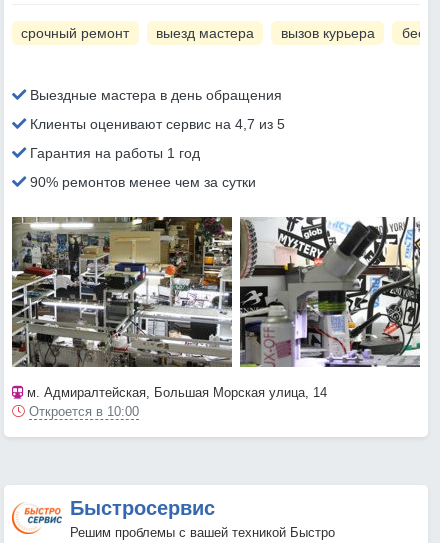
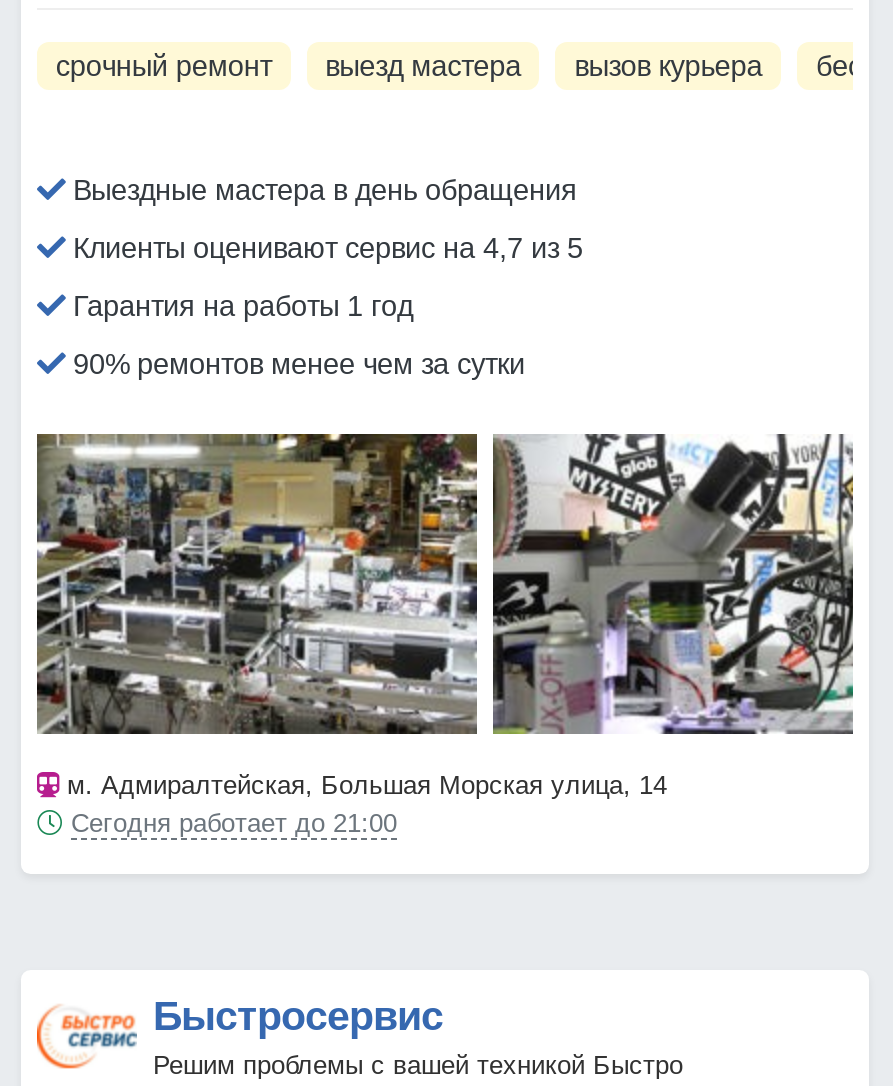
- Откроется в 10:00
+ Сегодня работает до 21:00
